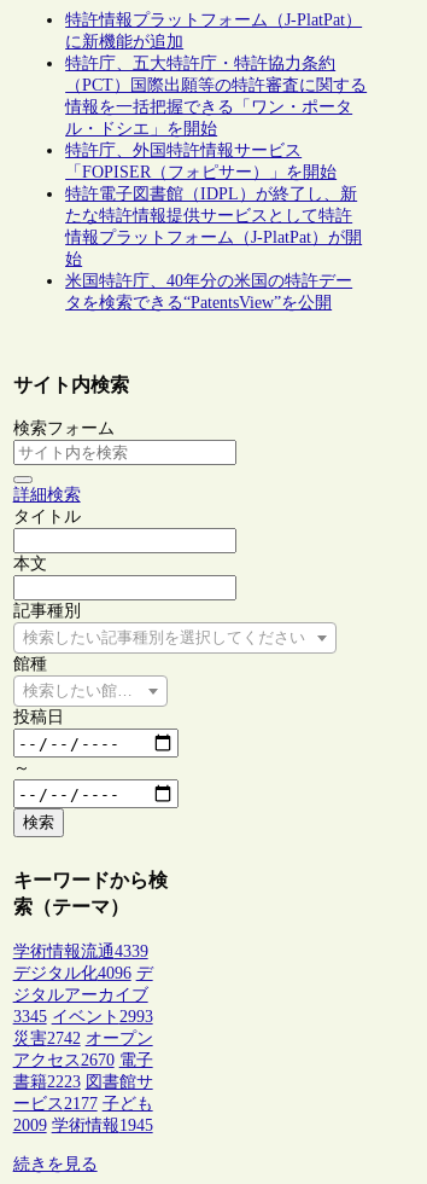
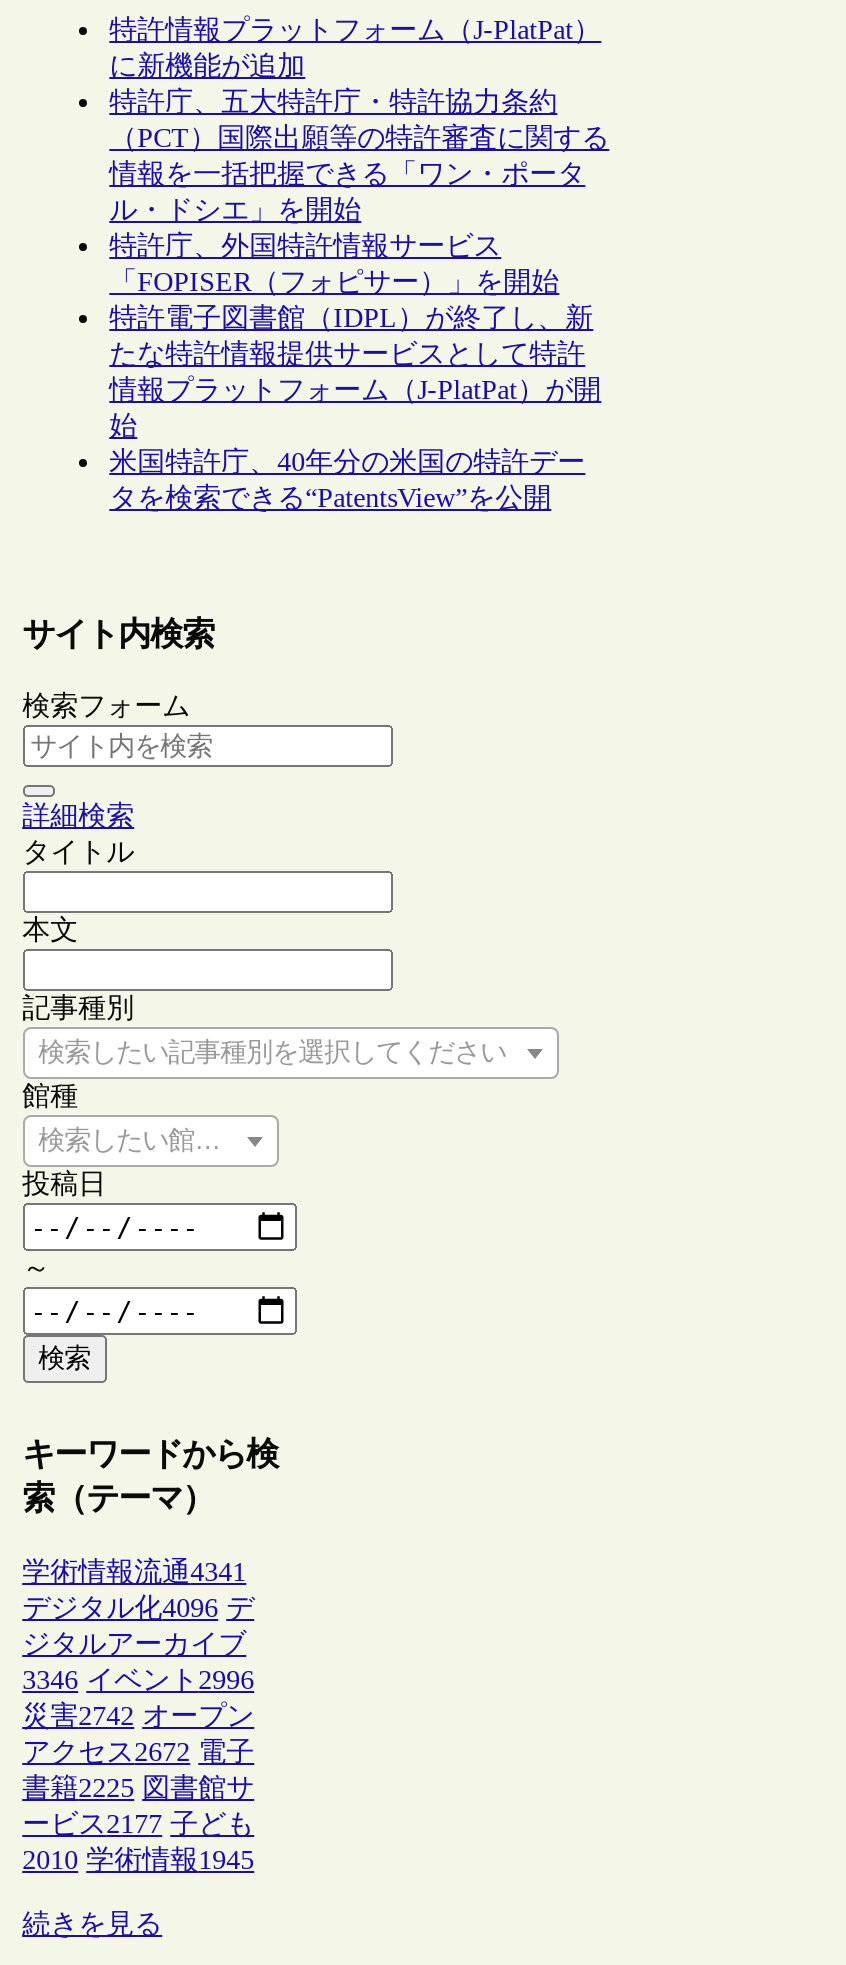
- 学術情報流通4339
+ 学術情報流通4341

- 3345 イベント2993
+ 3346 イベント2996

- アクセス2670 電子
+ アクセス2672 電子

- 書籍2223 図書館サ
+ 書籍2225 図書館サ

- 2009 学術情報1945
+ 2010 学術情報1945
